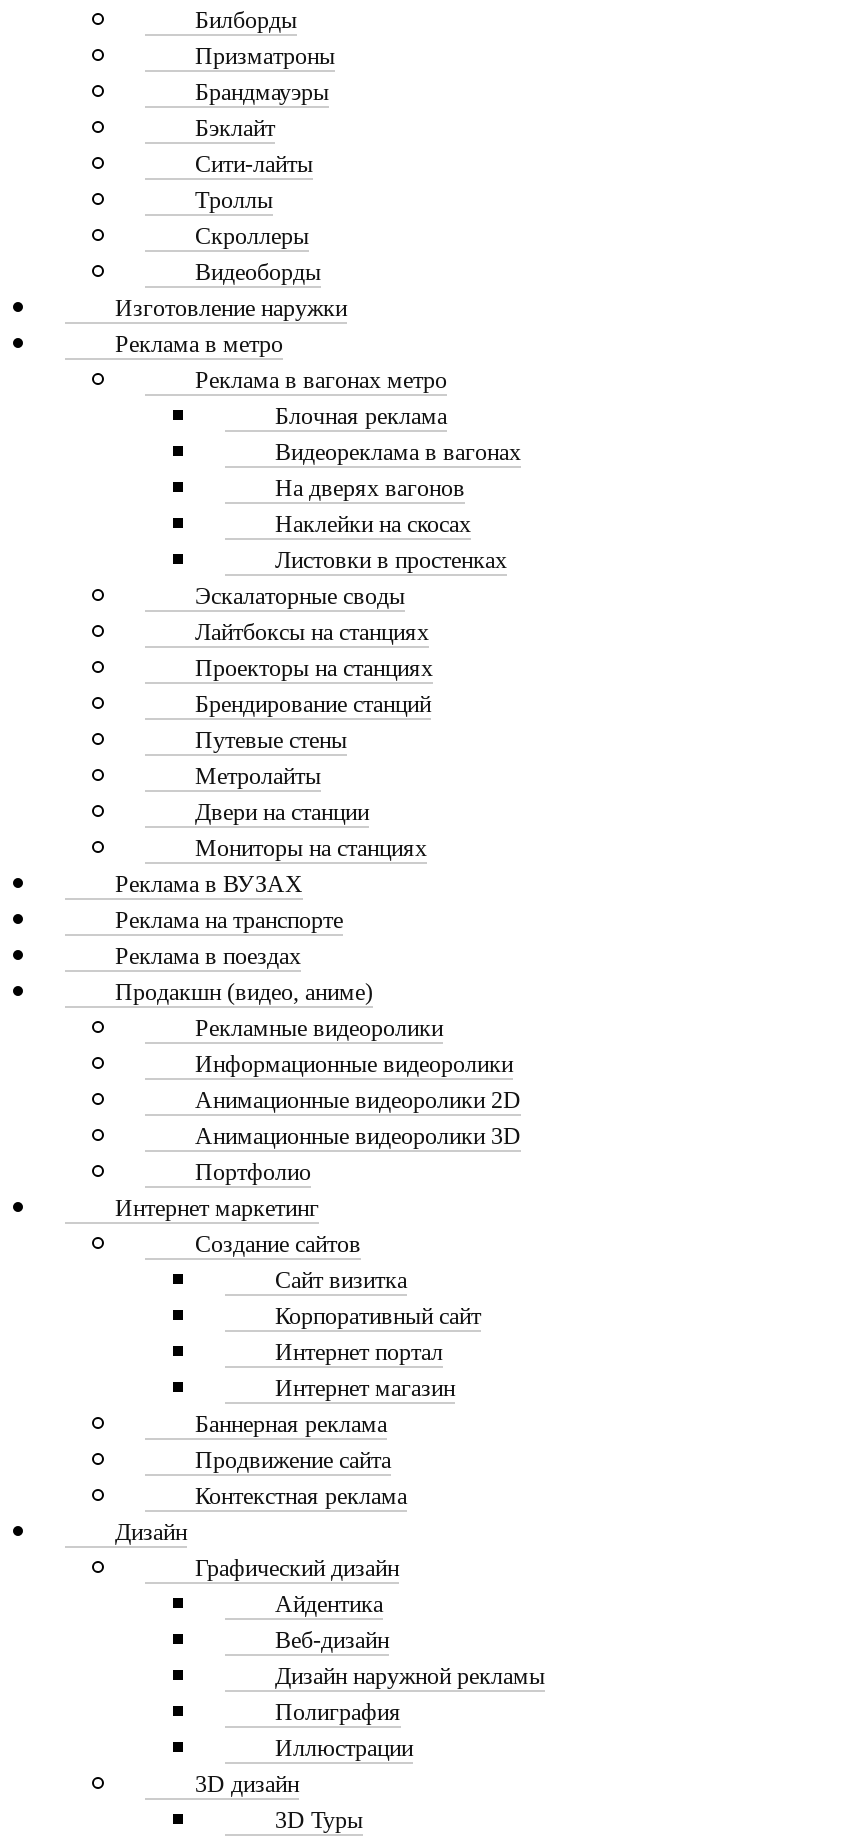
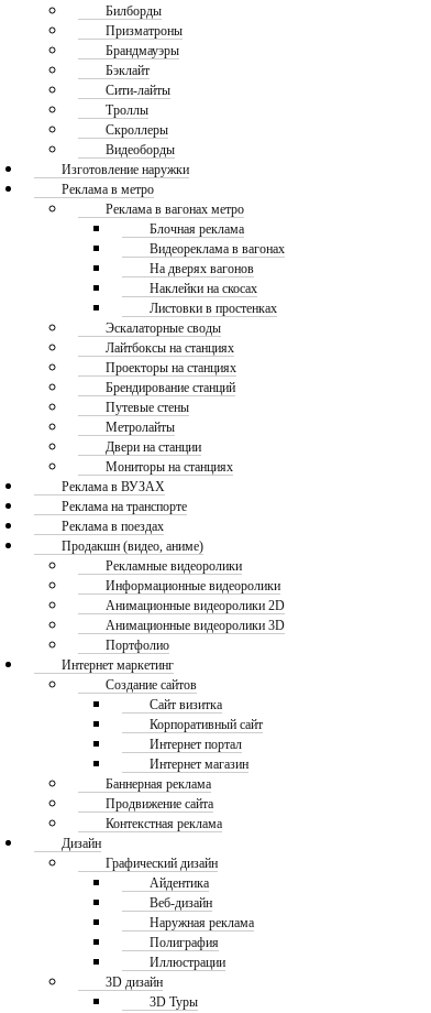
- Дизайн наружной рекламы
+ Наружная реклама
